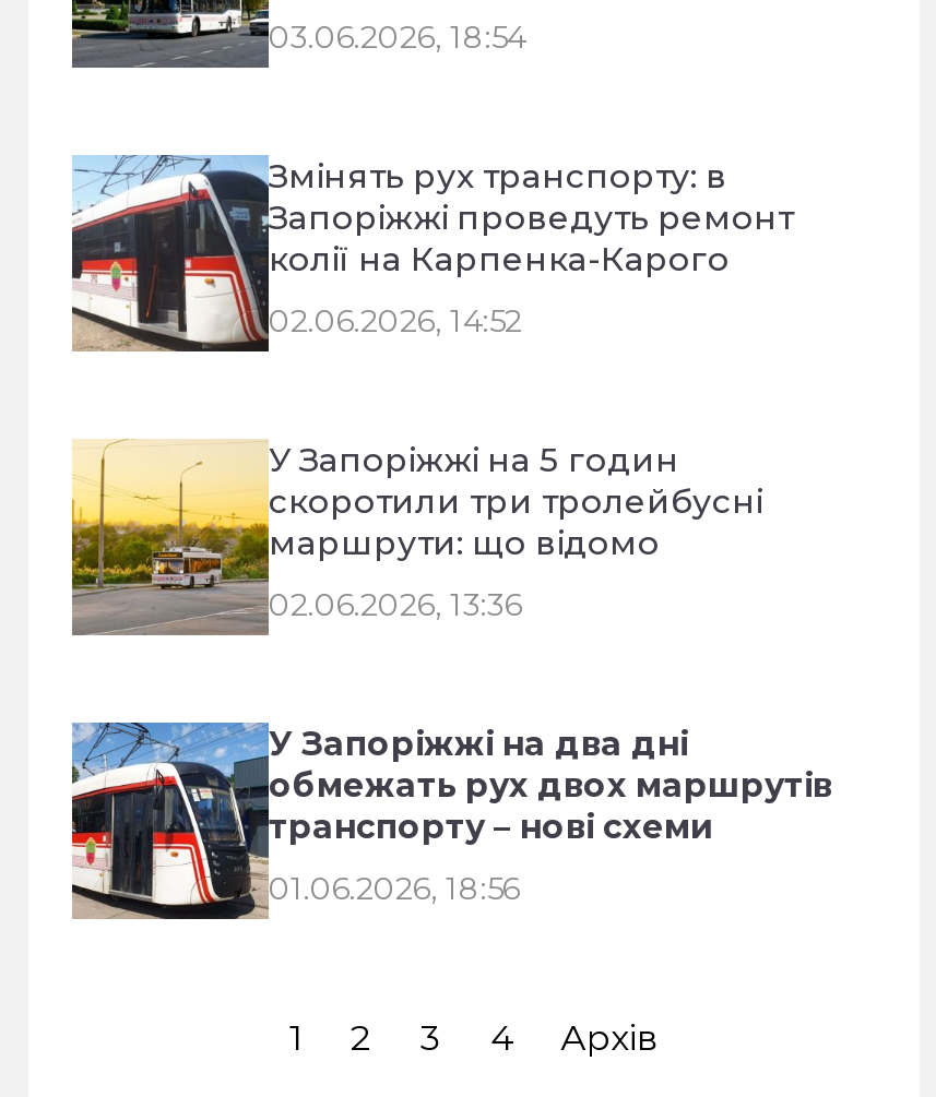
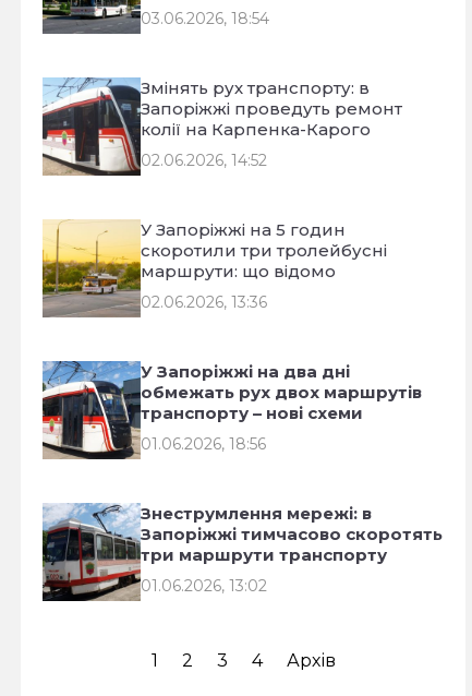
+ [image]
+ Знеструмлення мережі: в
+ Запоріжжі тимчасово скоротять
+ три маршрути транспорту
+ 01.06.2026, 13:02
